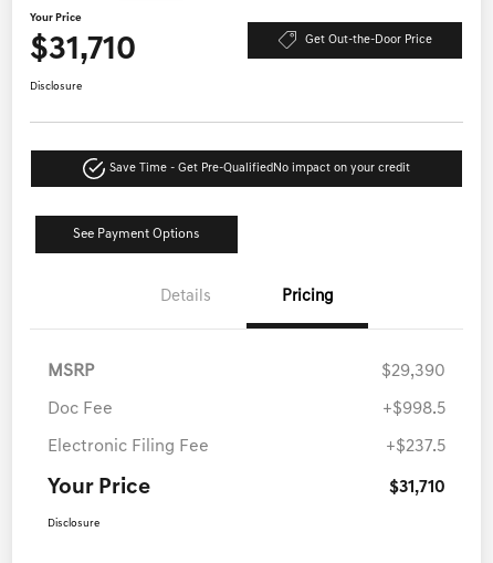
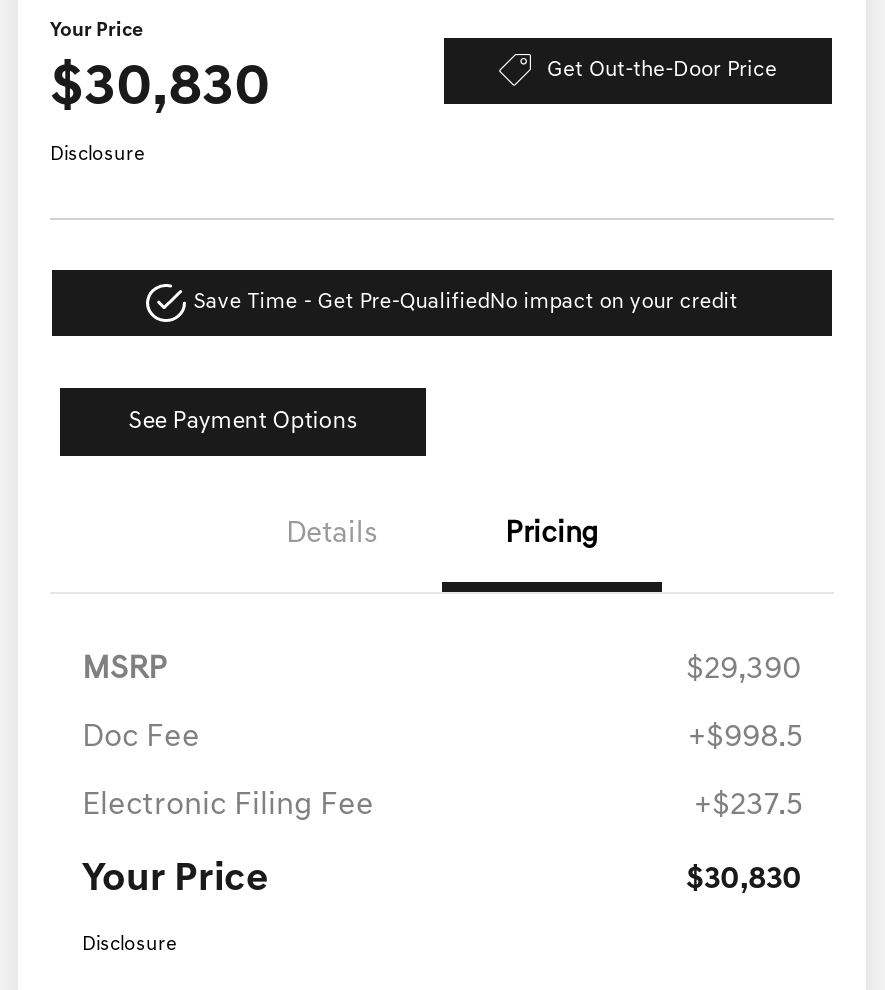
- $31,710
+ $30,830

- $31,710
+ $30,830
